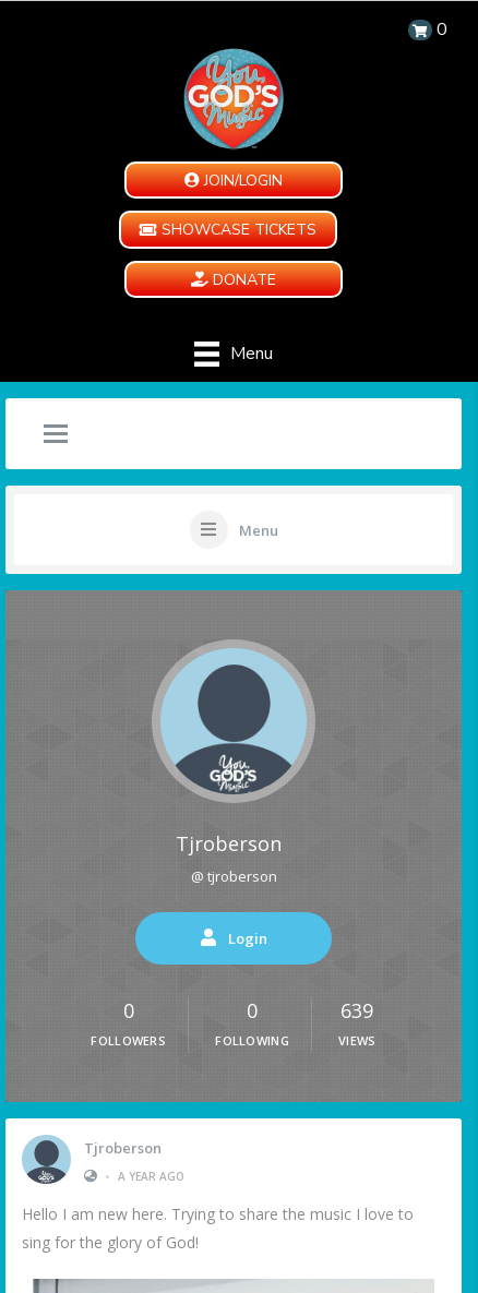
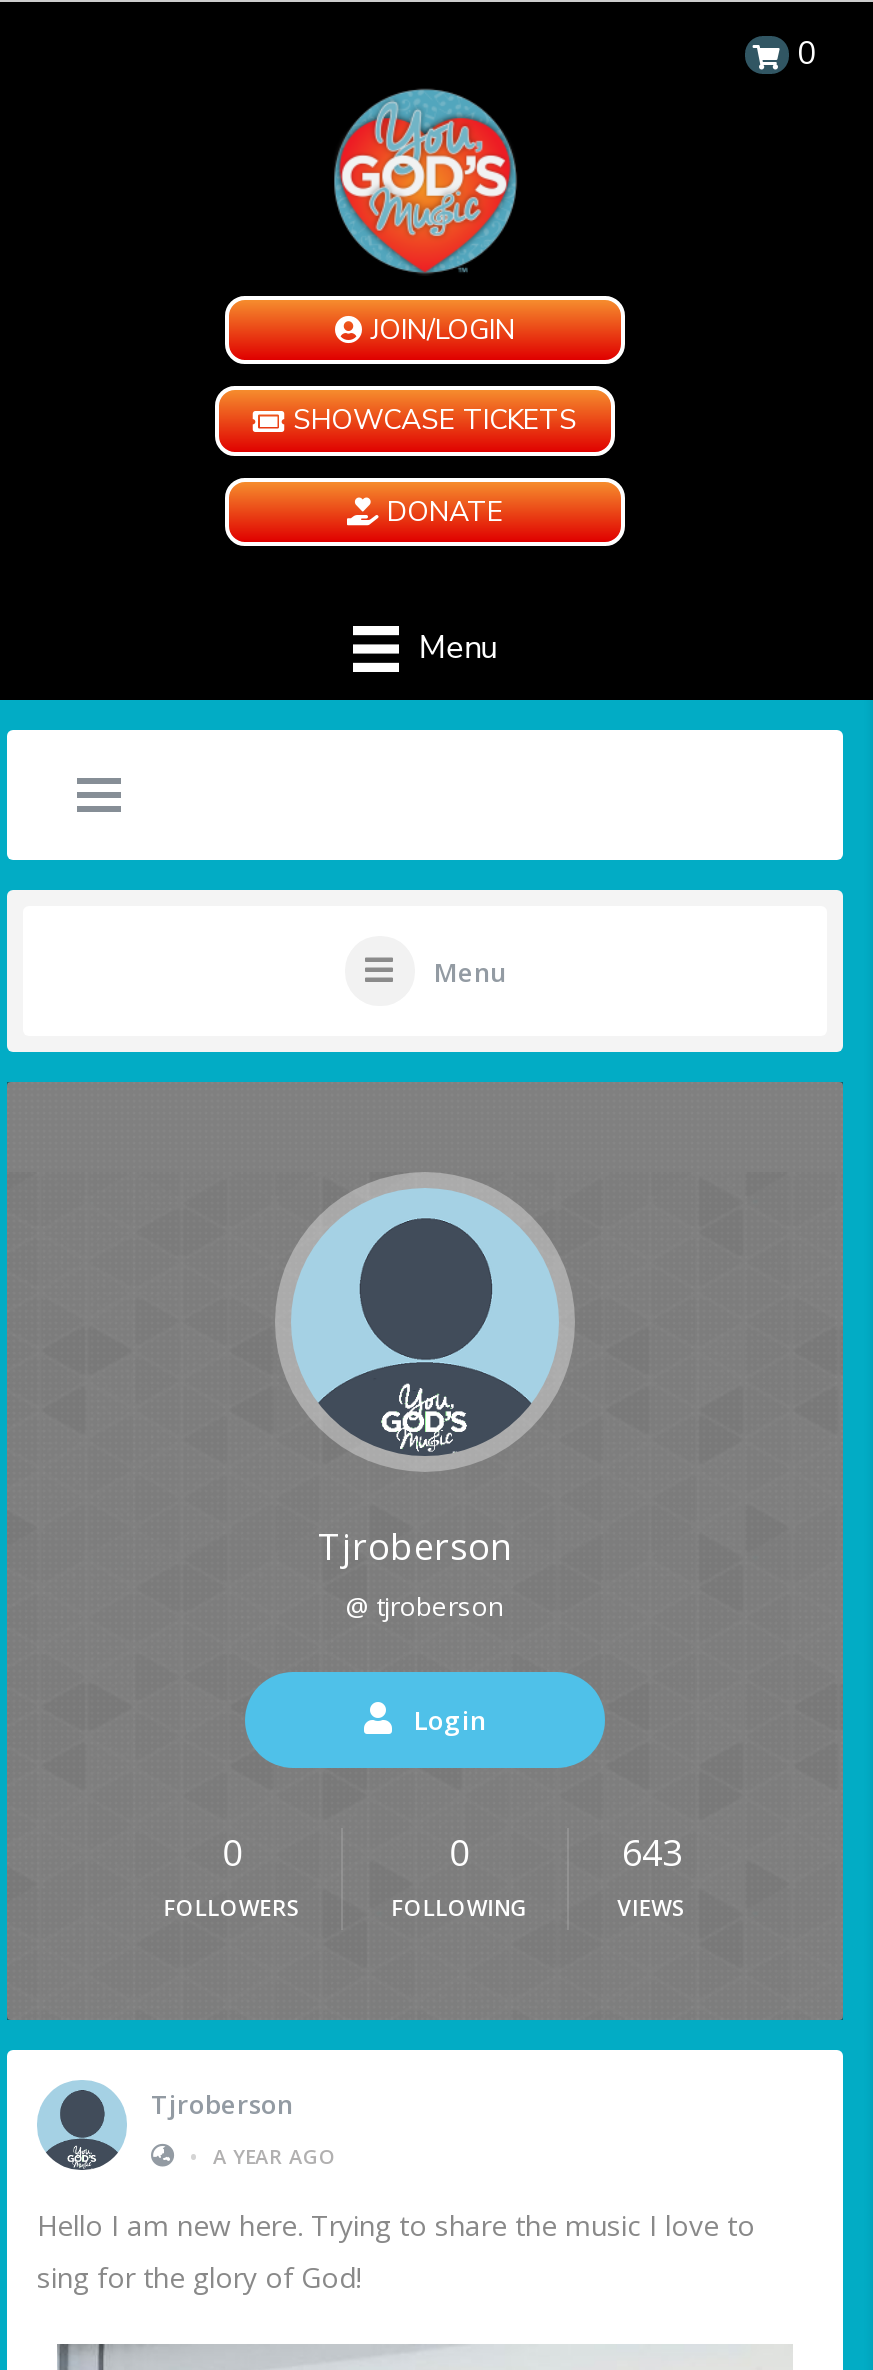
- 639
+ 643
